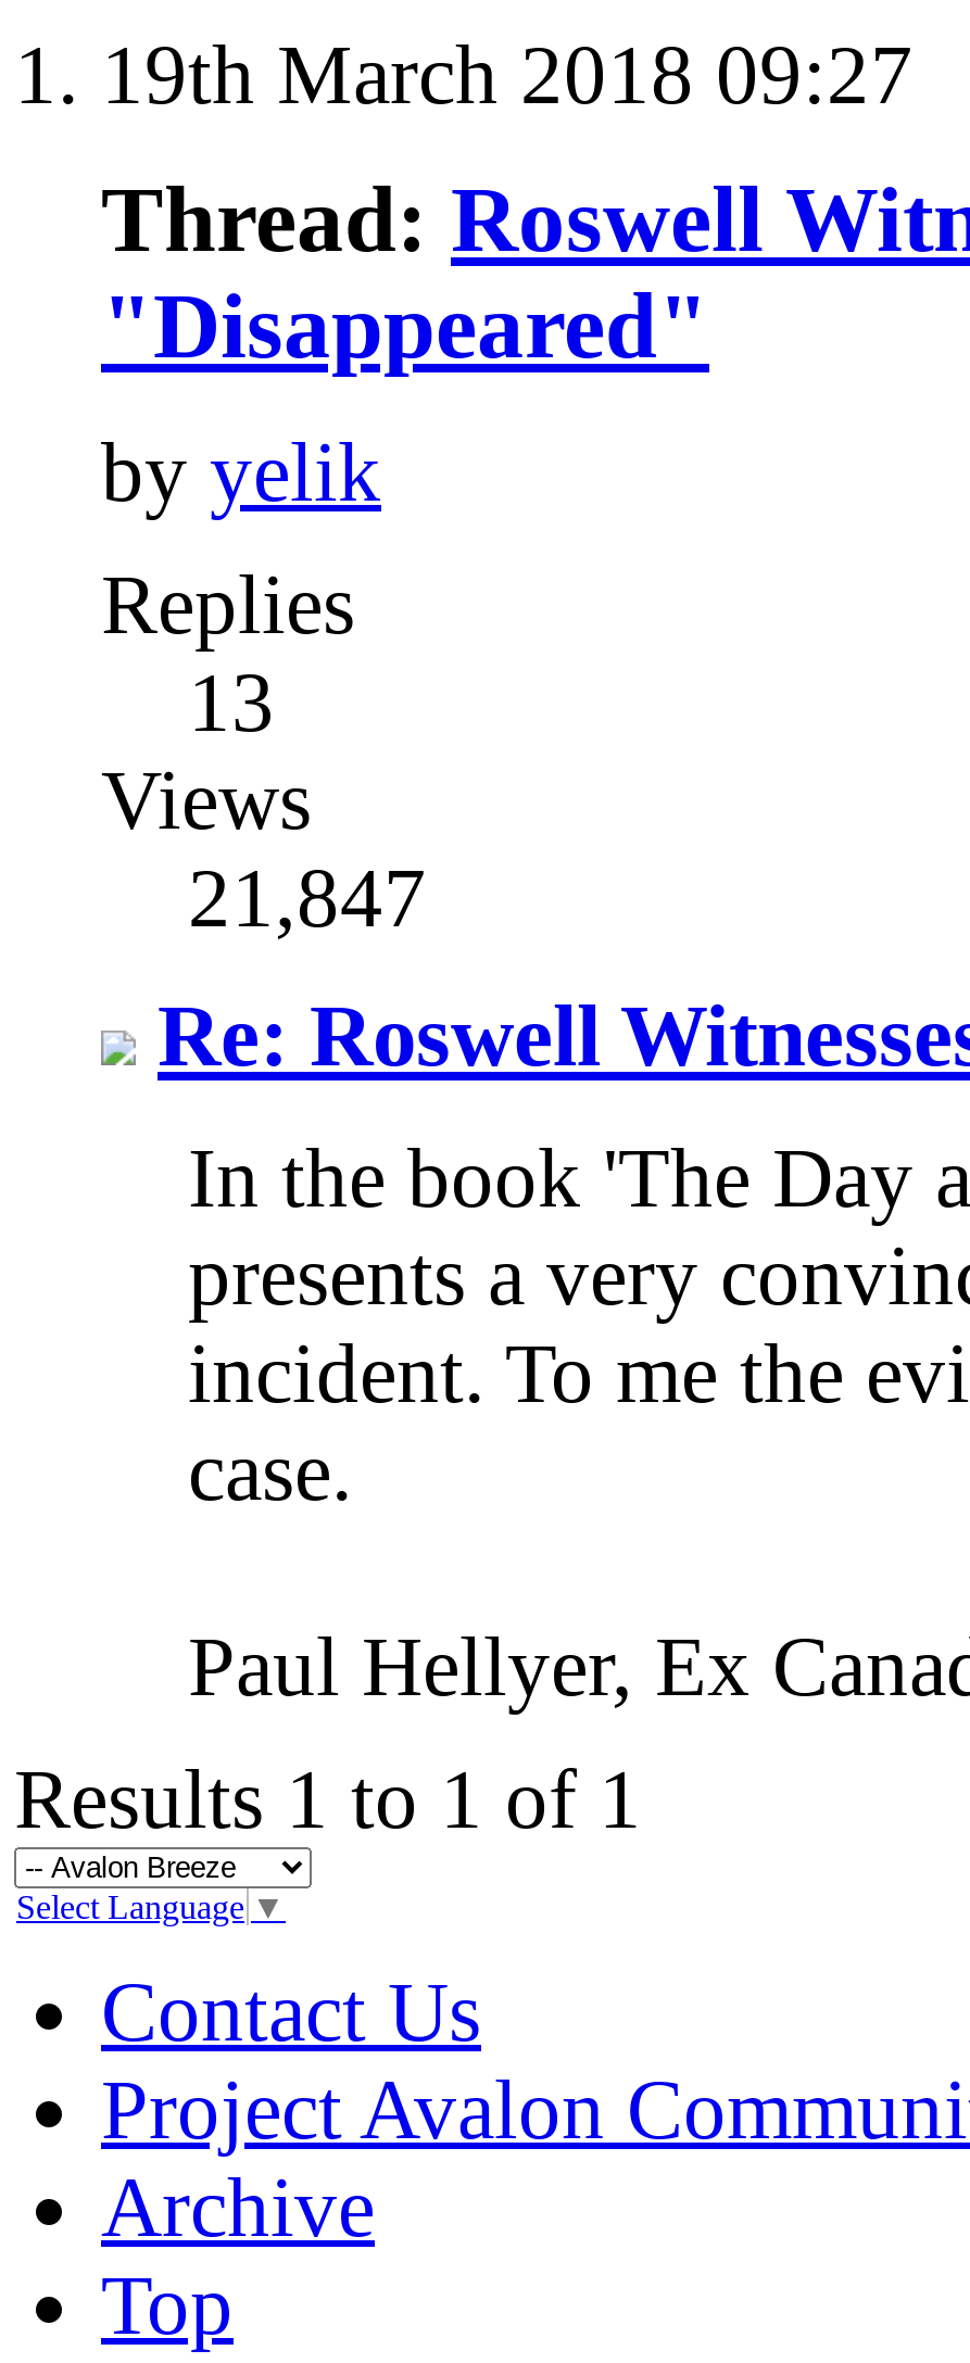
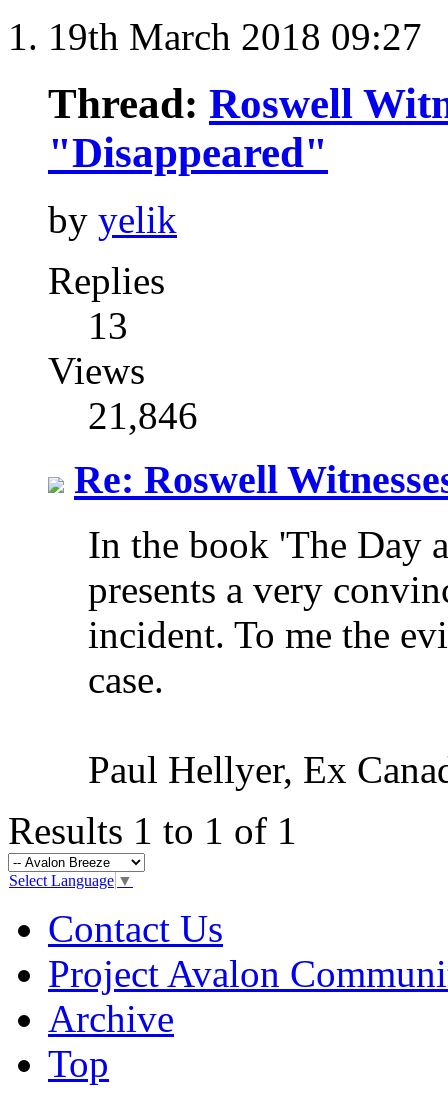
- 21,847
+ 21,846
